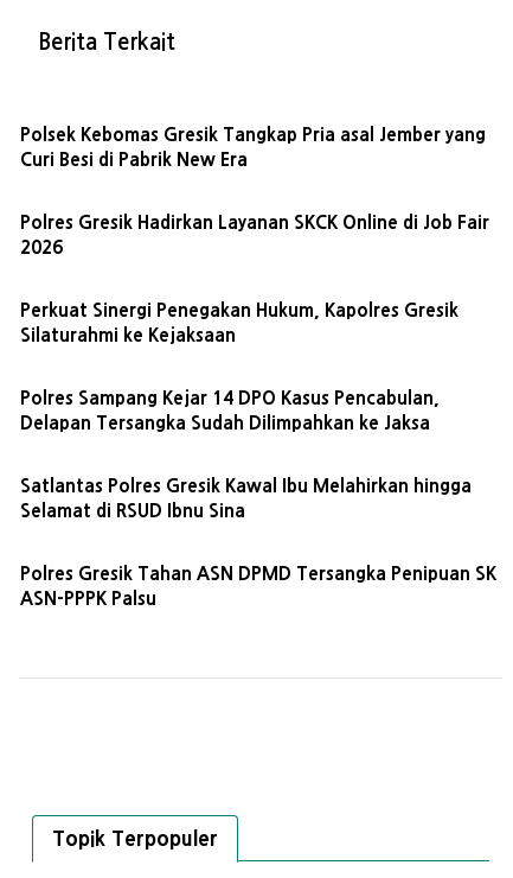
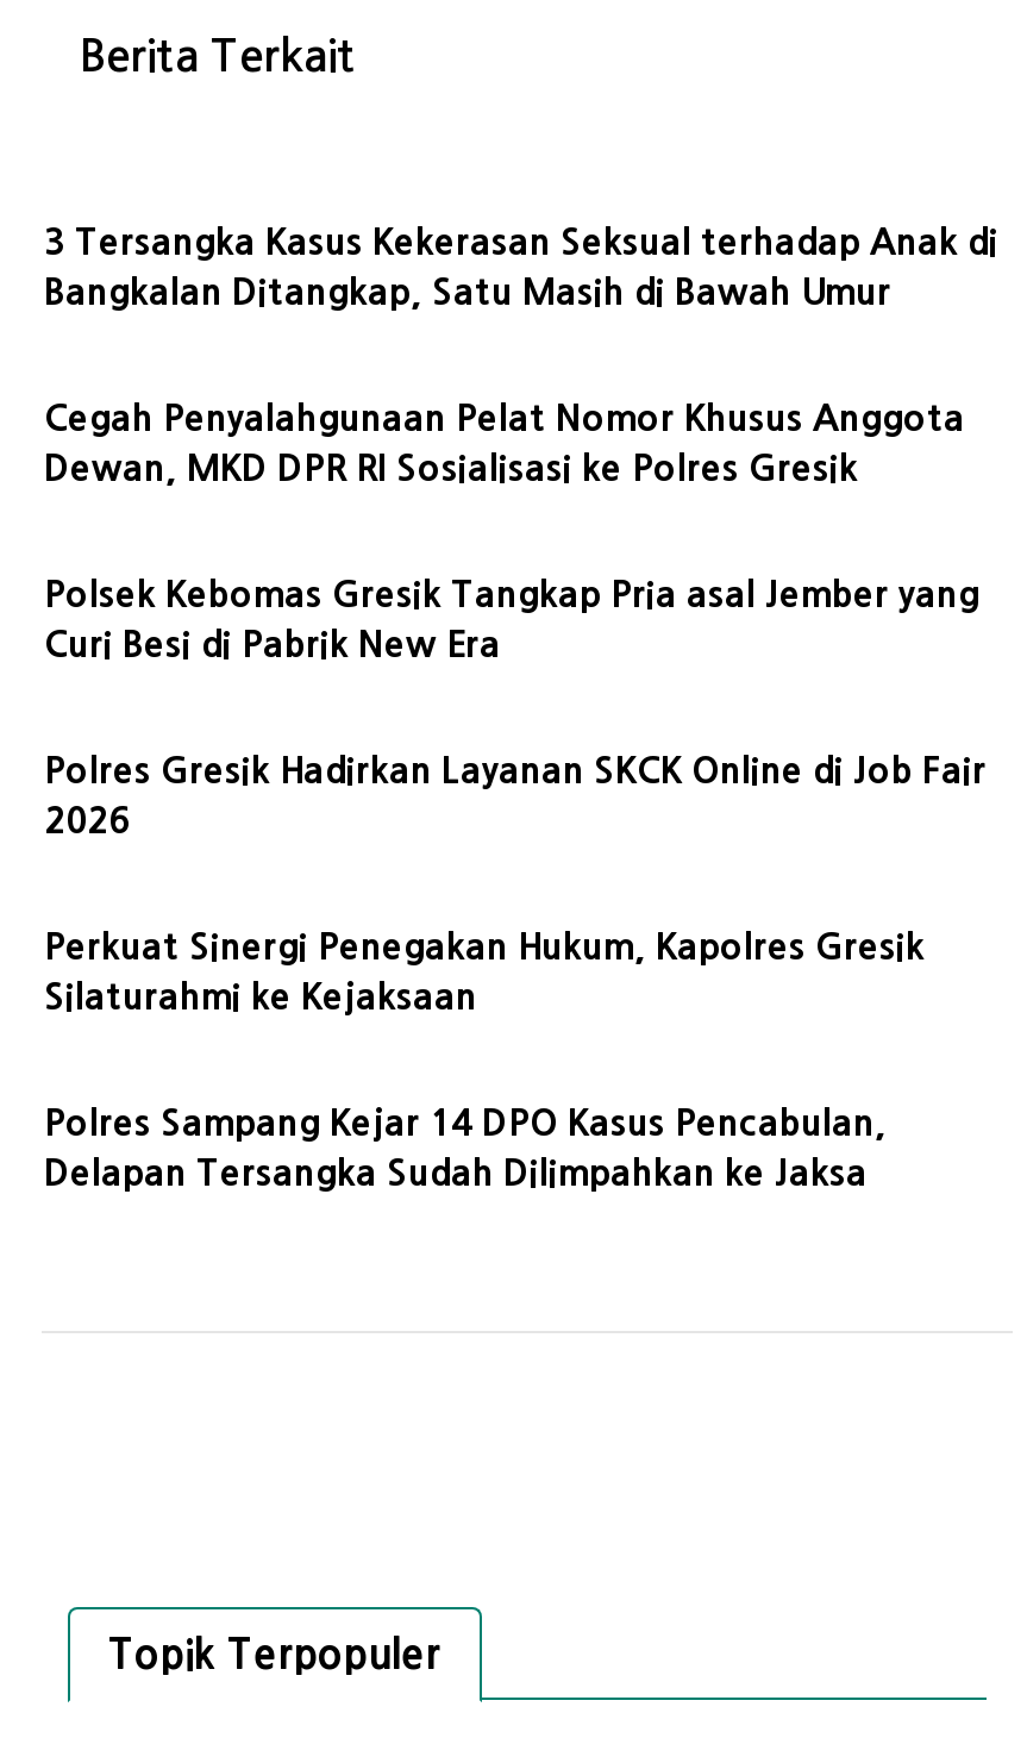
+ 3 Tersangka Kasus Kekerasan Seksual terhadap Anak di
+ Bangkalan Ditangkap, Satu Masih di Bawah Umur

+ Cegah Penyalahgunaan Pelat Nomor Khusus Anggota
+ Dewan, MKD DPR RI Sosialisasi ke Polres Gresik

moved down: Polsek Kebomas Gresik Tangkap Pria asal Jember yang | Curi Besi di Pabrik New Era | Polres Gresik Hadirkan Layanan SKCK Online di Job Fair | 2026 | Perkuat Sinergi Penegakan Hukum, Kapolres Gresik | Silaturahmi ke Kejaksaan | Polres Sampang Kejar 14 DPO Kasus Pencabulan, | Delapan Tersangka Sudah Dilimpahkan ke Jaksa

- Satlantas Polres Gresik Kawal Ibu Melahirkan hingga
- Selamat di RSUD Ibnu Sina

- Polres Gresik Tahan ASN DPMD Tersangka Penipuan SK
- ASN-PPPK Palsu
